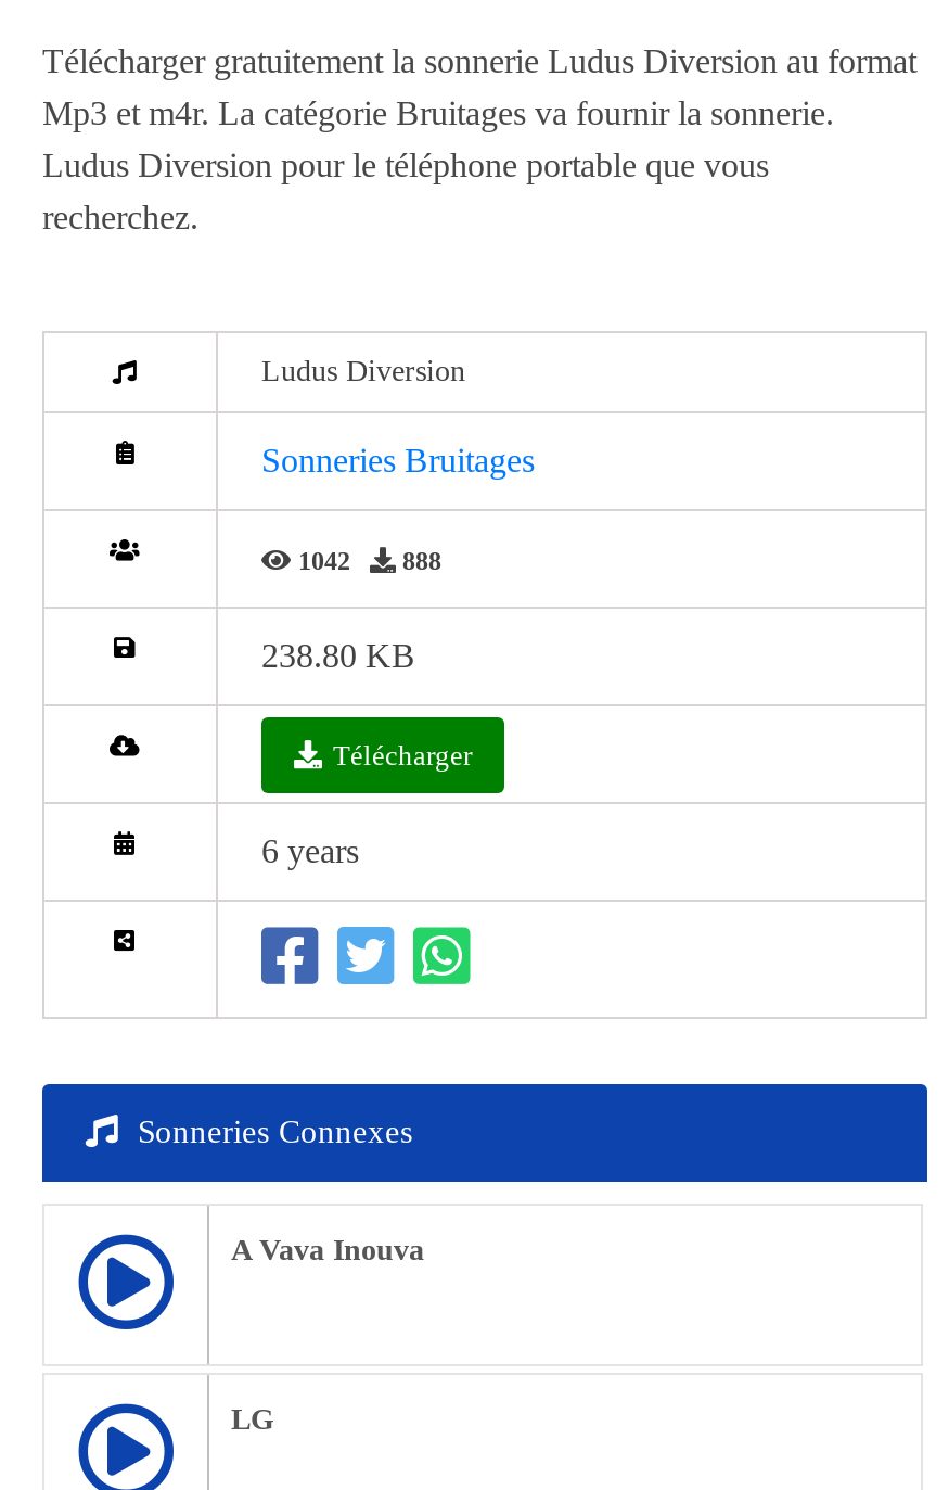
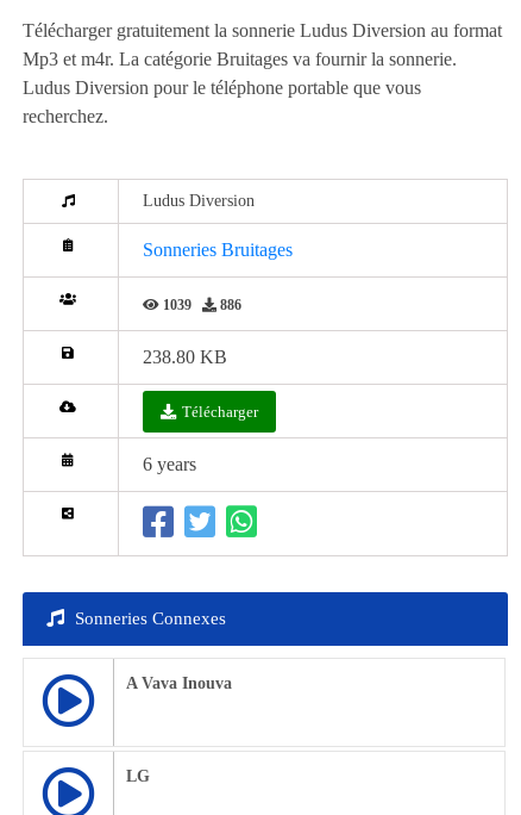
- 1042
+ 1039

- 888
+ 886
